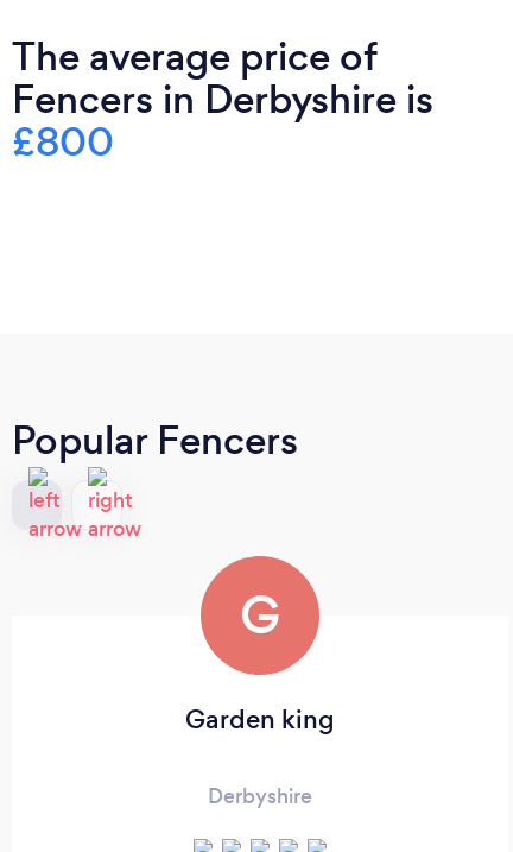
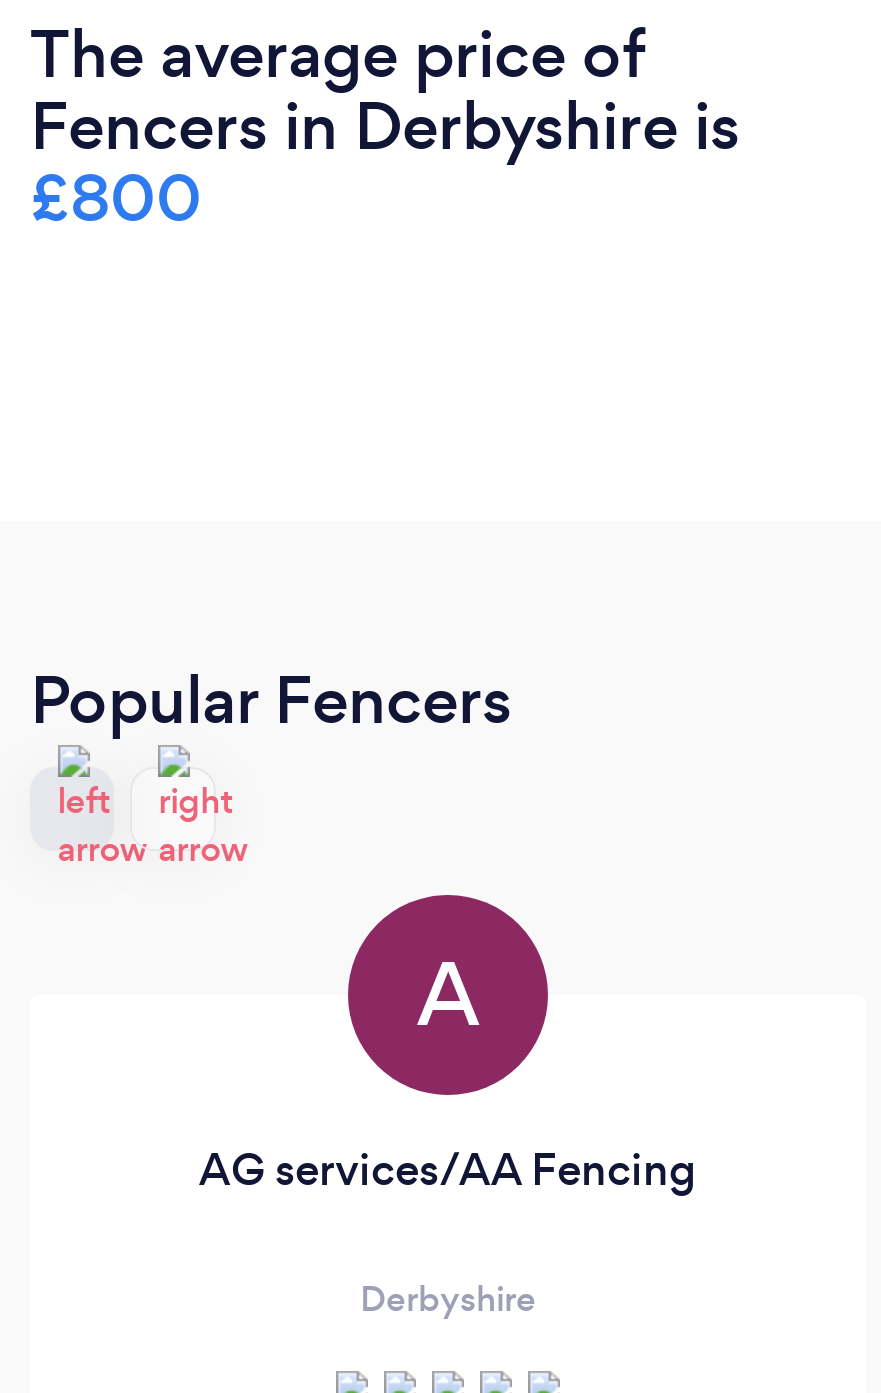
- G
+ A

- Garden king
+ AG services/AA Fencing
